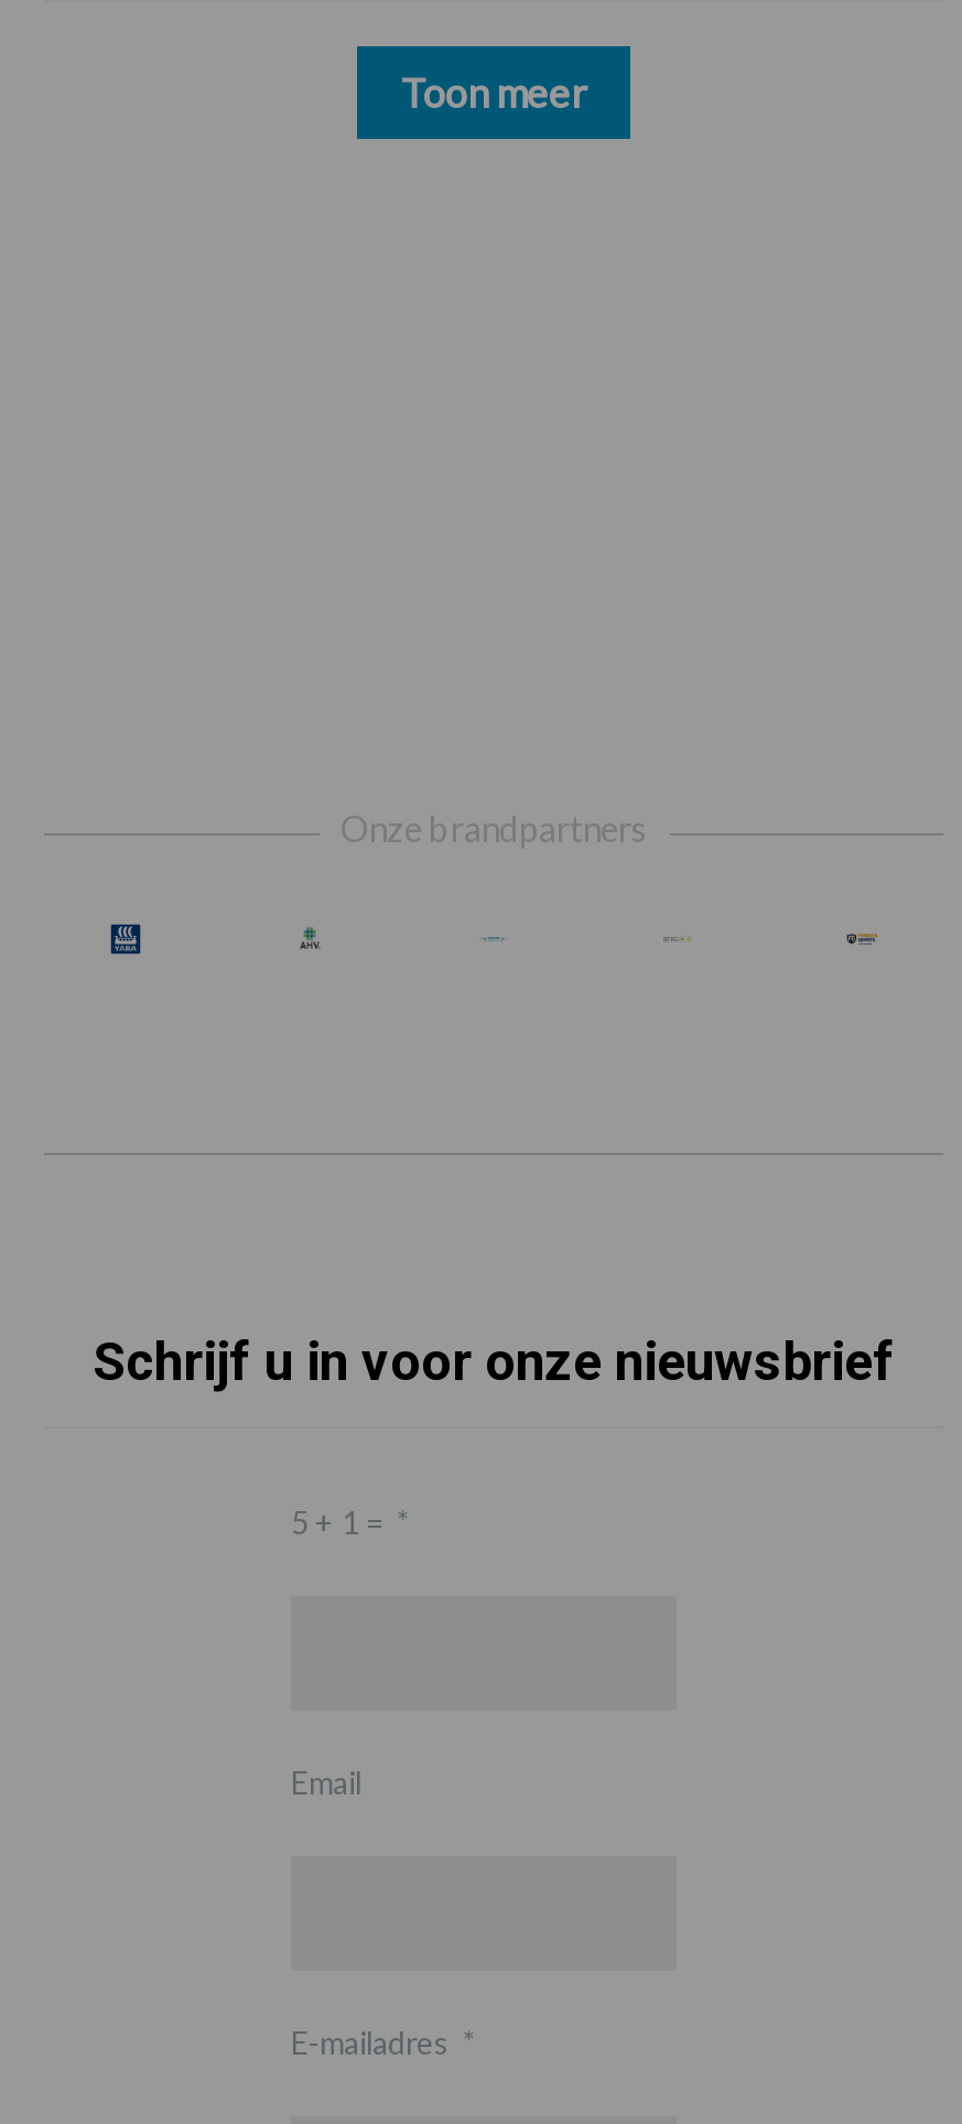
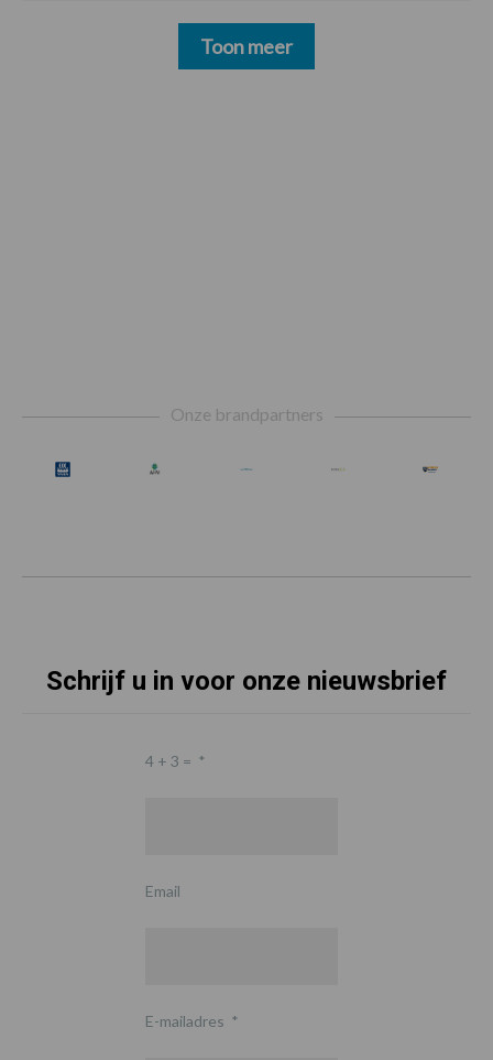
- 5 + 1 = *
+ 4 + 3 = *
